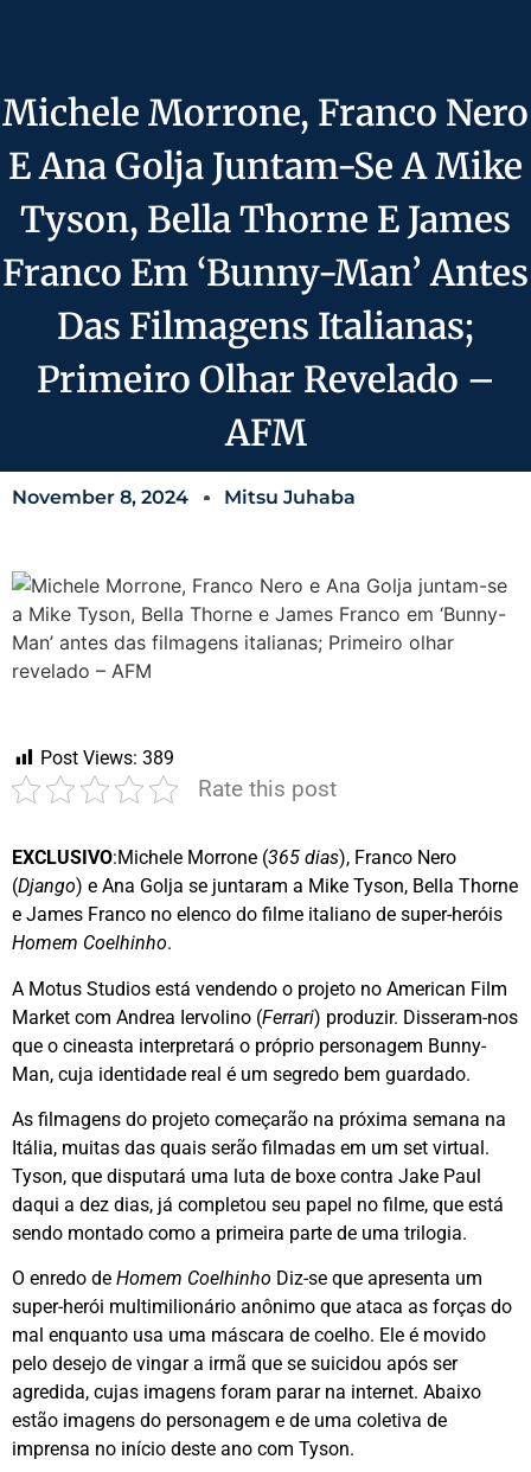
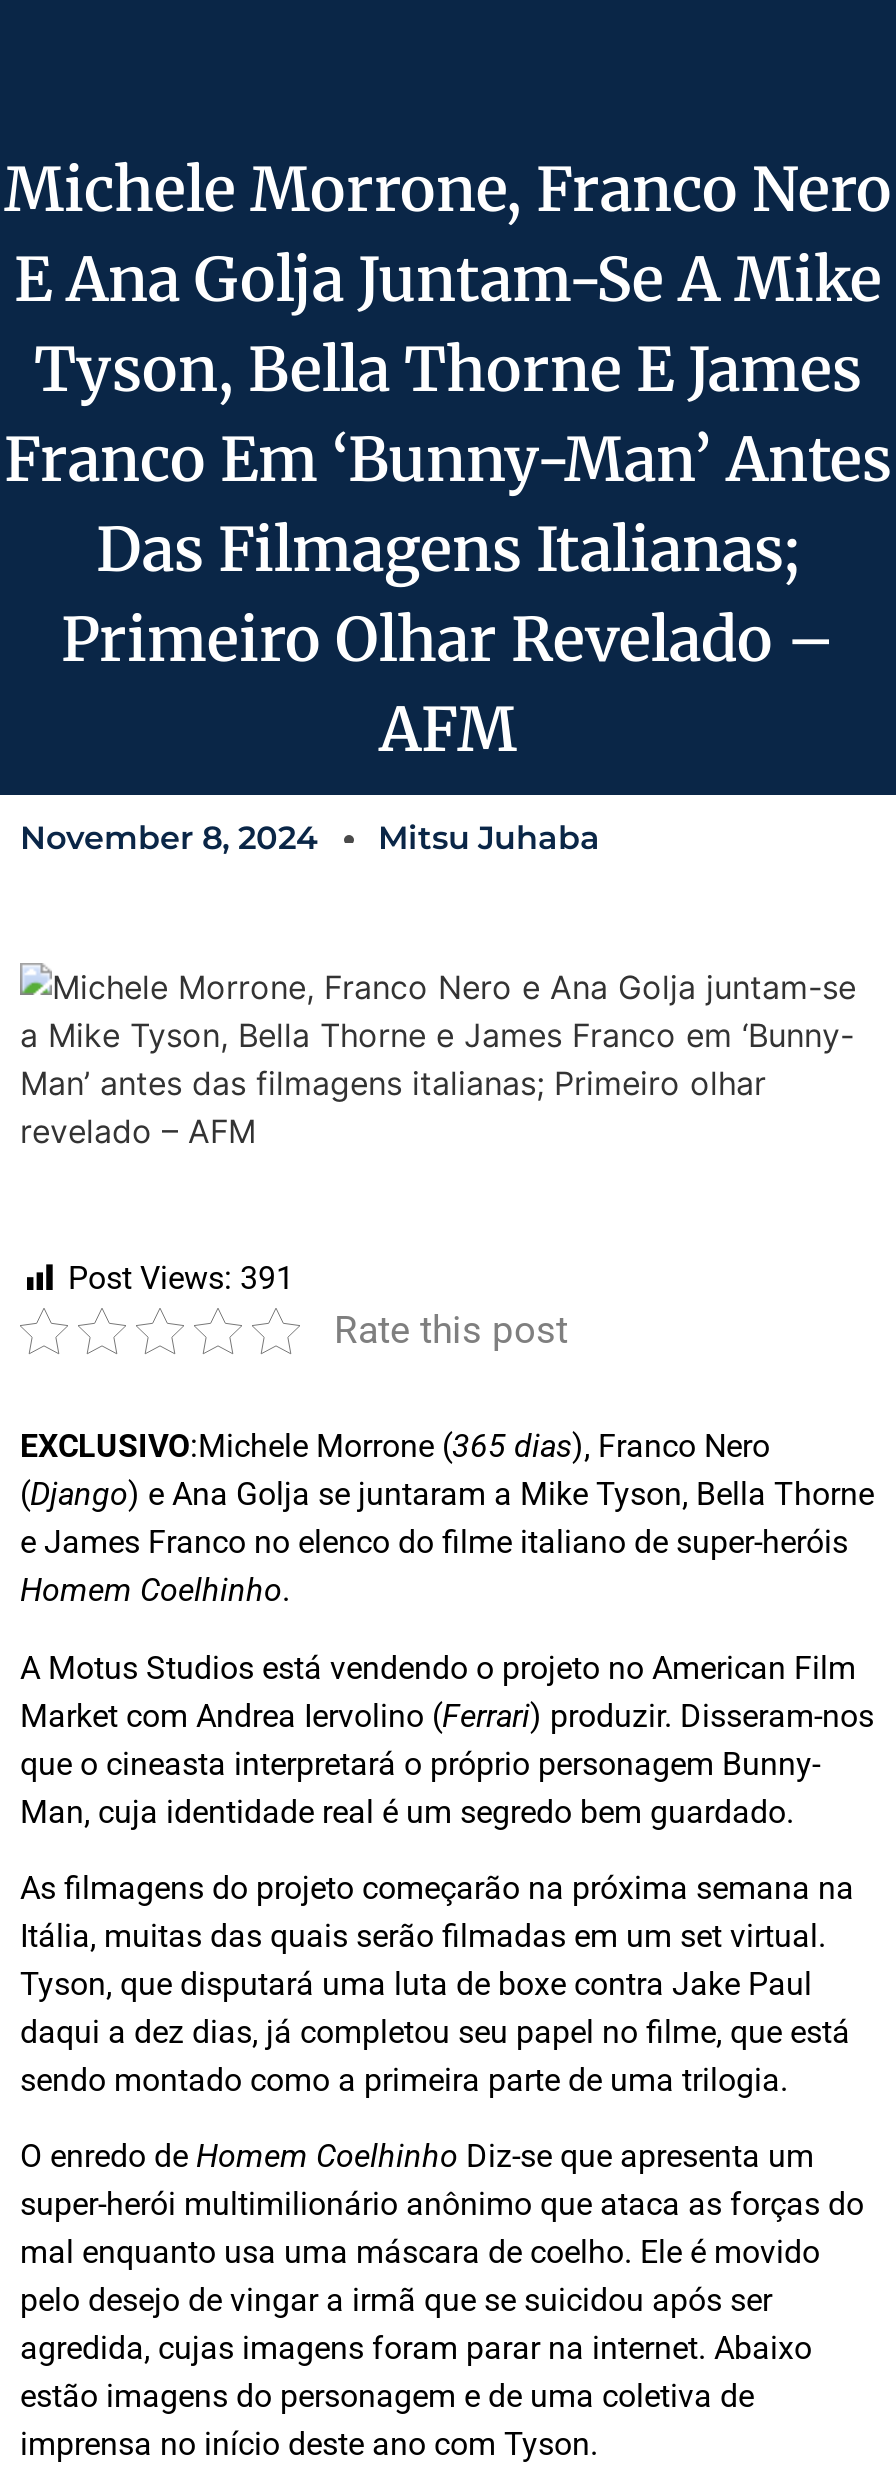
- Post Views: 389
+ Post Views: 391
